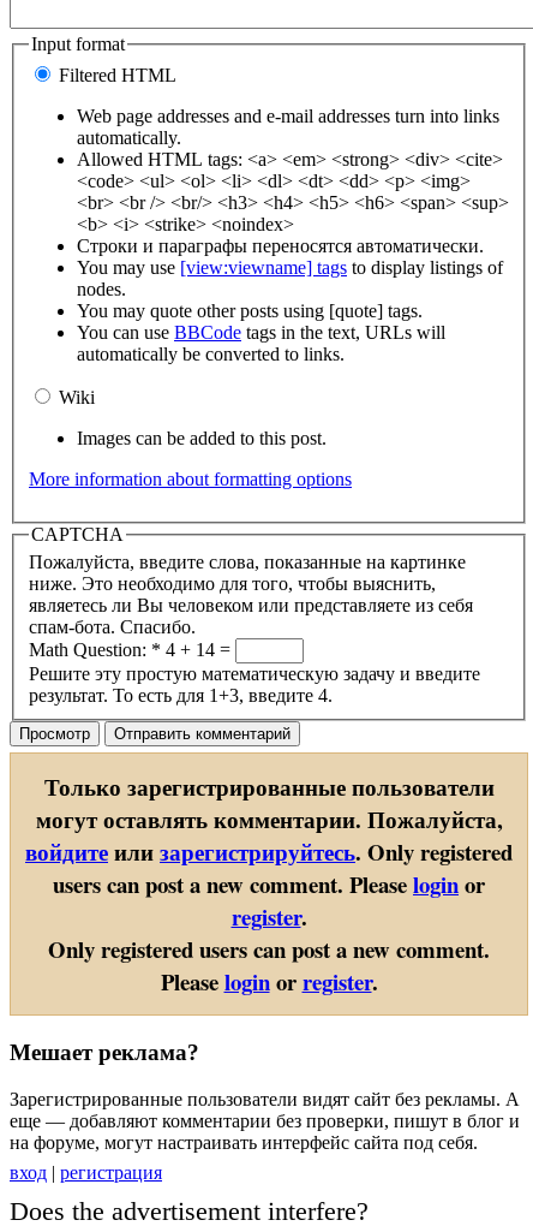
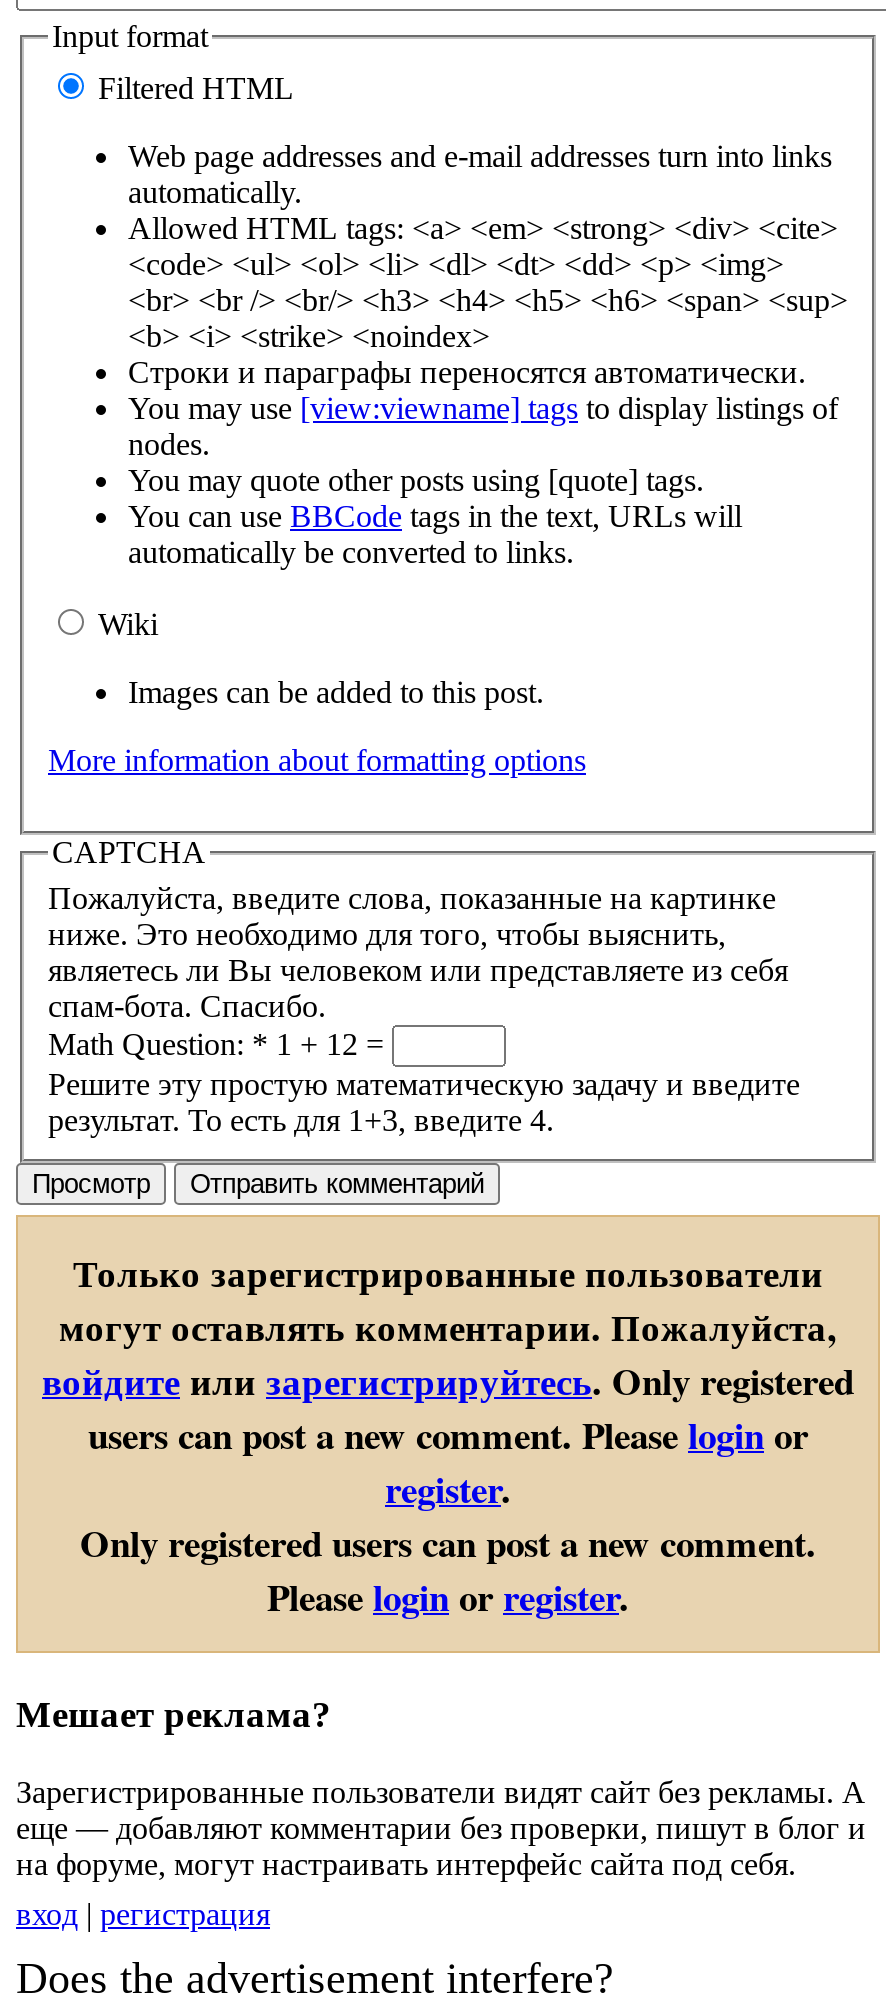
- Math Question: * 4 + 14 =
+ Math Question: * 1 + 12 =
